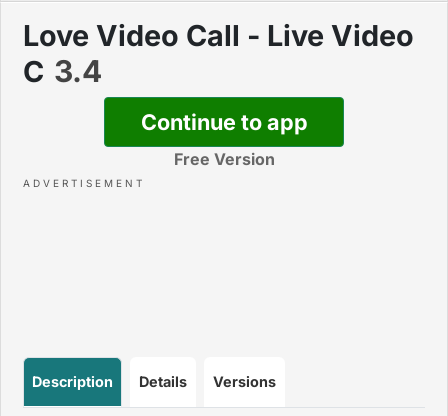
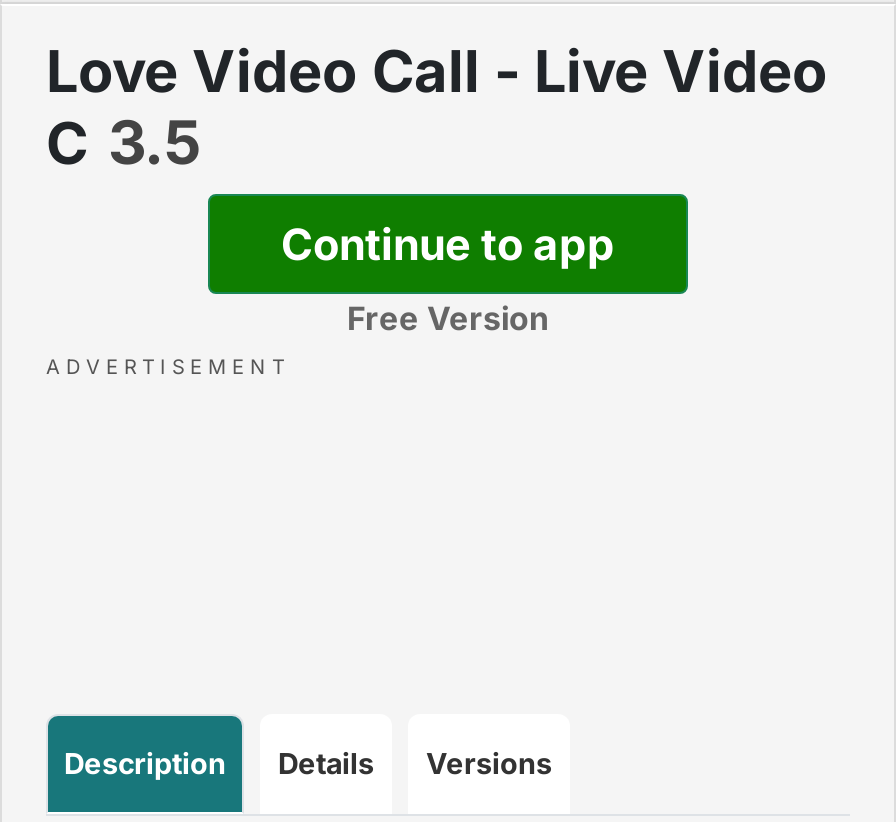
- C 3.4
+ C 3.5
